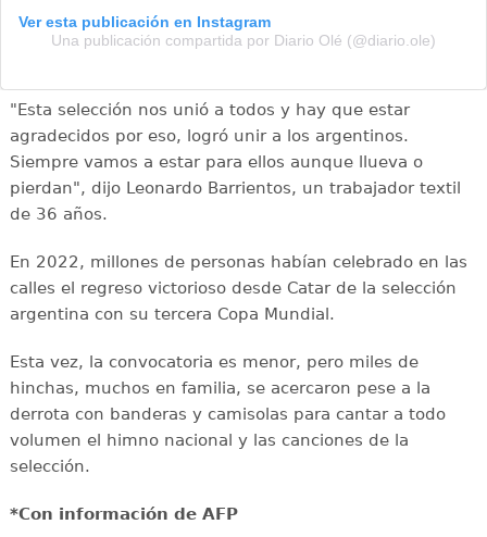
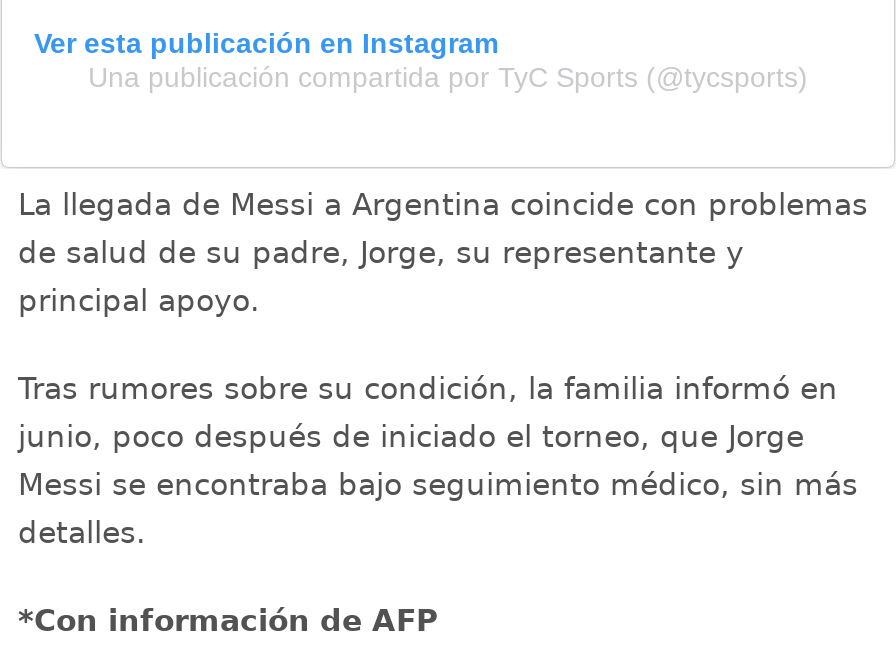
- Una publicación compartida por Diario Olé (@diario.ole)
+ Una publicación compartida por TyC Sports (@tycsports)

- "Esta selección nos unió a todos y hay que estar
- agradecidos por eso, logró unir a los argentinos.
- Siempre vamos a estar para ellos aunque llueva o
- pierdan", dijo Leonardo Barrientos, un trabajador textil
- de 36 años.
- En 2022, millones de personas habían celebrado en las
- calles el regreso victorioso desde Catar de la selección
- argentina con su tercera Copa Mundial.
- Esta vez, la convocatoria es menor, pero miles de
- hinchas, muchos en familia, se acercaron pese a la
- derrota con banderas y camisolas para cantar a todo
- volumen el himno nacional y las canciones de la
- selección.
+ La llegada de Messi a Argentina coincide con problemas
+ de salud de su padre, Jorge, su representante y
+ principal apoyo.
+ Tras rumores sobre su condición, la familia informó en
+ junio, poco después de iniciado el torneo, que Jorge
+ Messi se encontraba bajo seguimiento médico, sin más
+ detalles.
